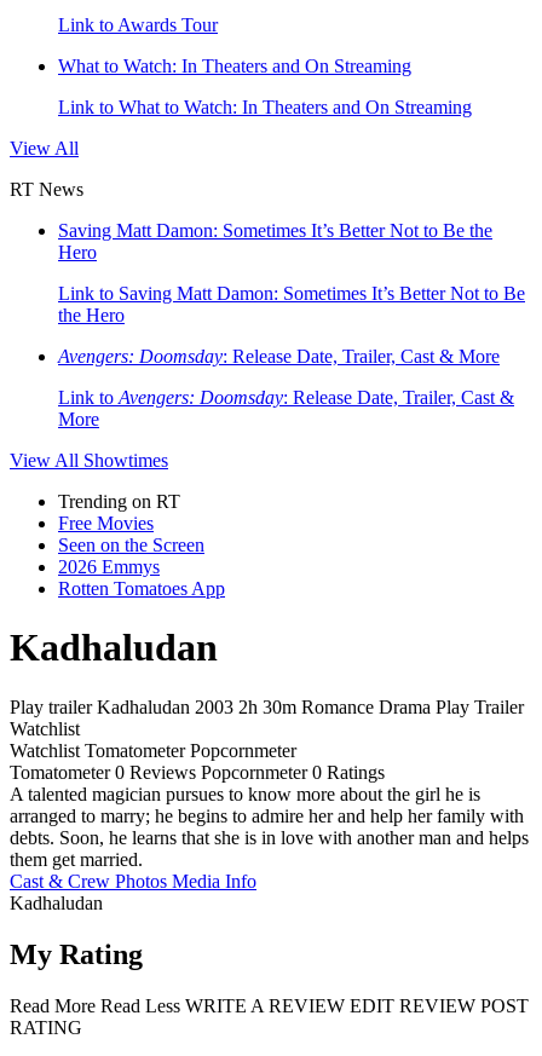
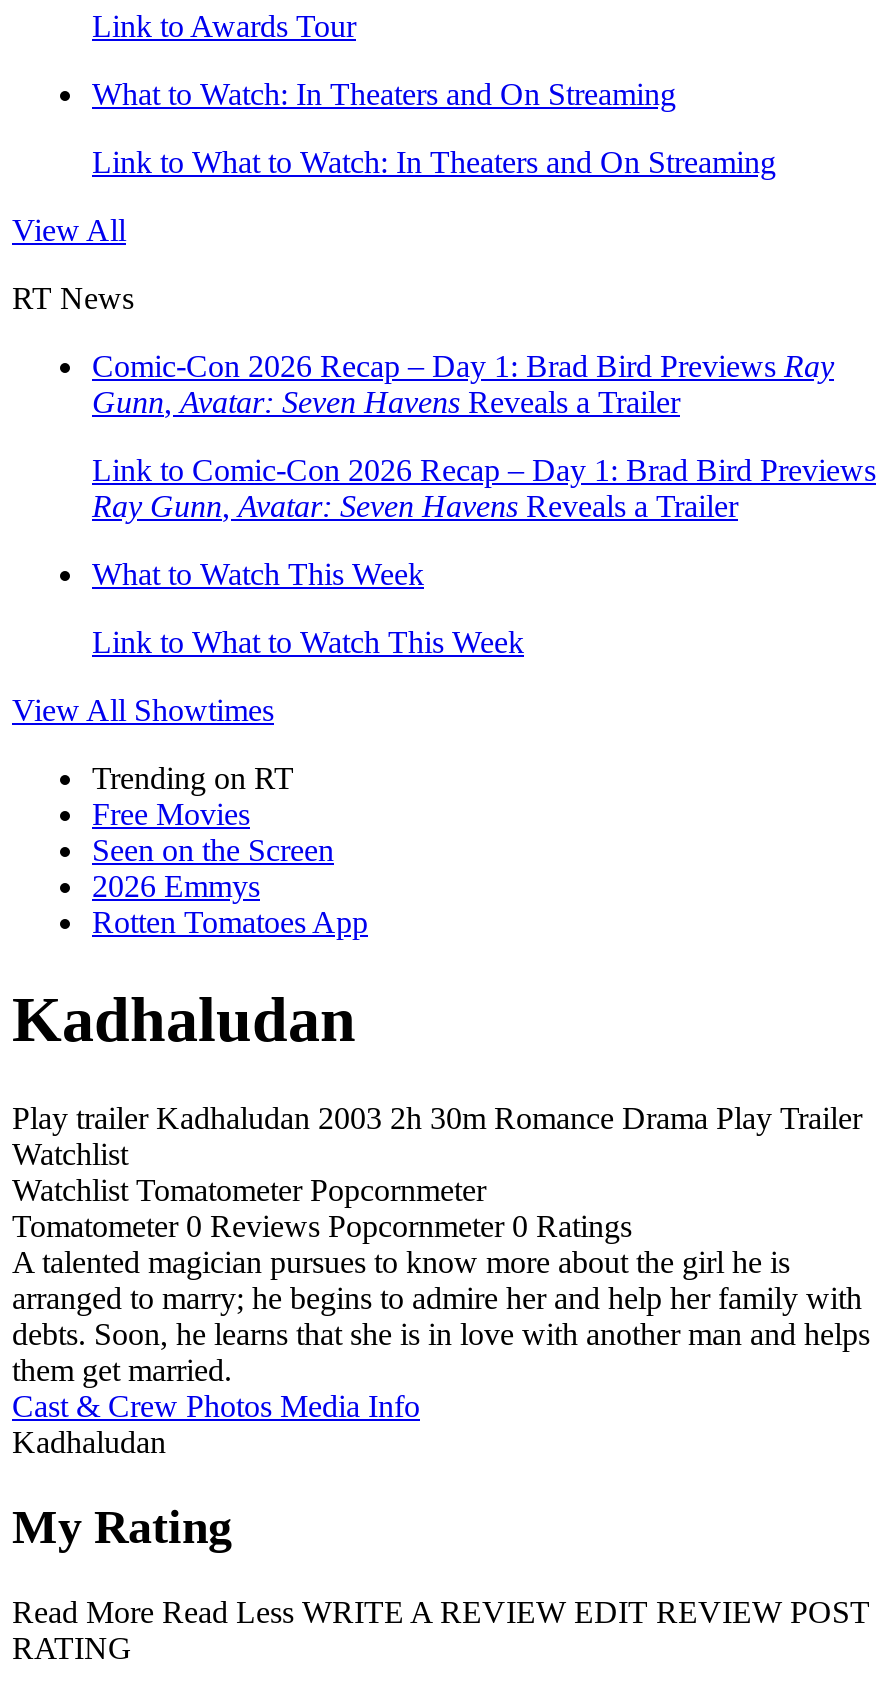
- Saving Matt Damon: Sometimes It’s Better Not to Be the
- Hero
+ Comic-Con 2026 Recap – Day 1: Brad Bird Previews Ray
+ Gunn, Avatar: Seven Havens Reveals a Trailer

- Link to Saving Matt Damon: Sometimes It’s Better Not to Be
- the Hero
+ Link to Comic-Con 2026 Recap – Day 1: Brad Bird Previews
+ Ray Gunn, Avatar: Seven Havens Reveals a Trailer

- Avengers: Doomsday: Release Date, Trailer, Cast & More
+ What to Watch This Week

- Link to Avengers: Doomsday: Release Date, Trailer, Cast &
- More
+ Link to What to Watch This Week
